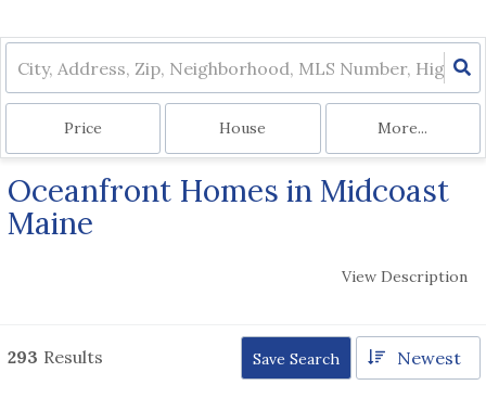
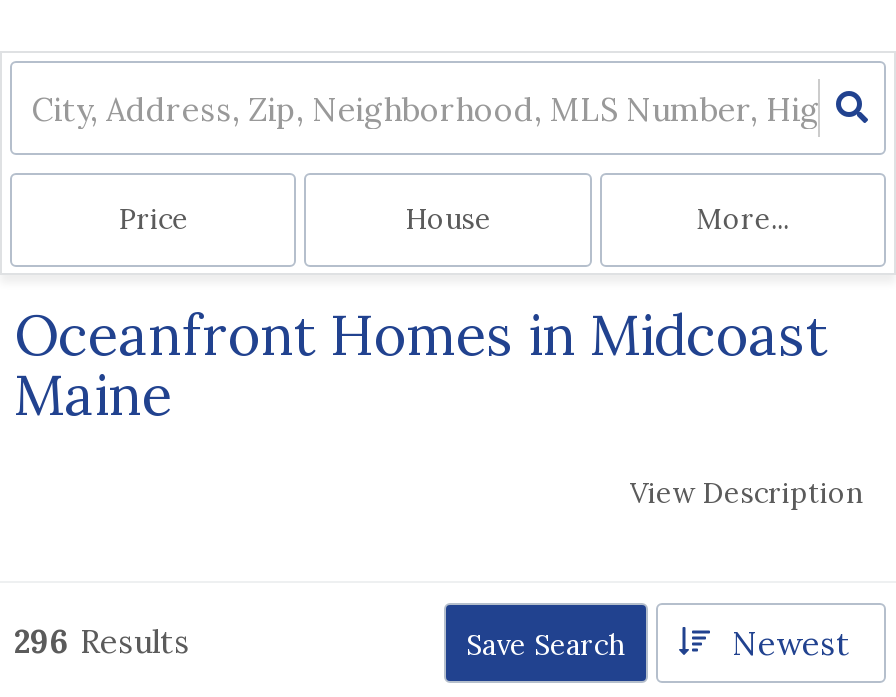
- 293 Results
+ 296 Results
